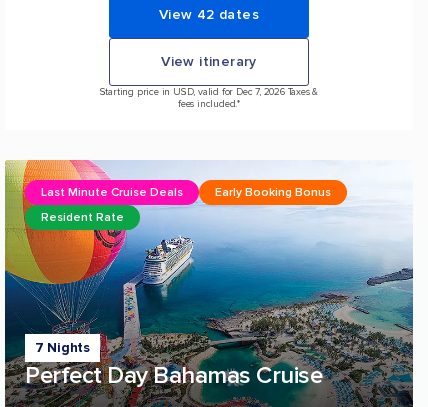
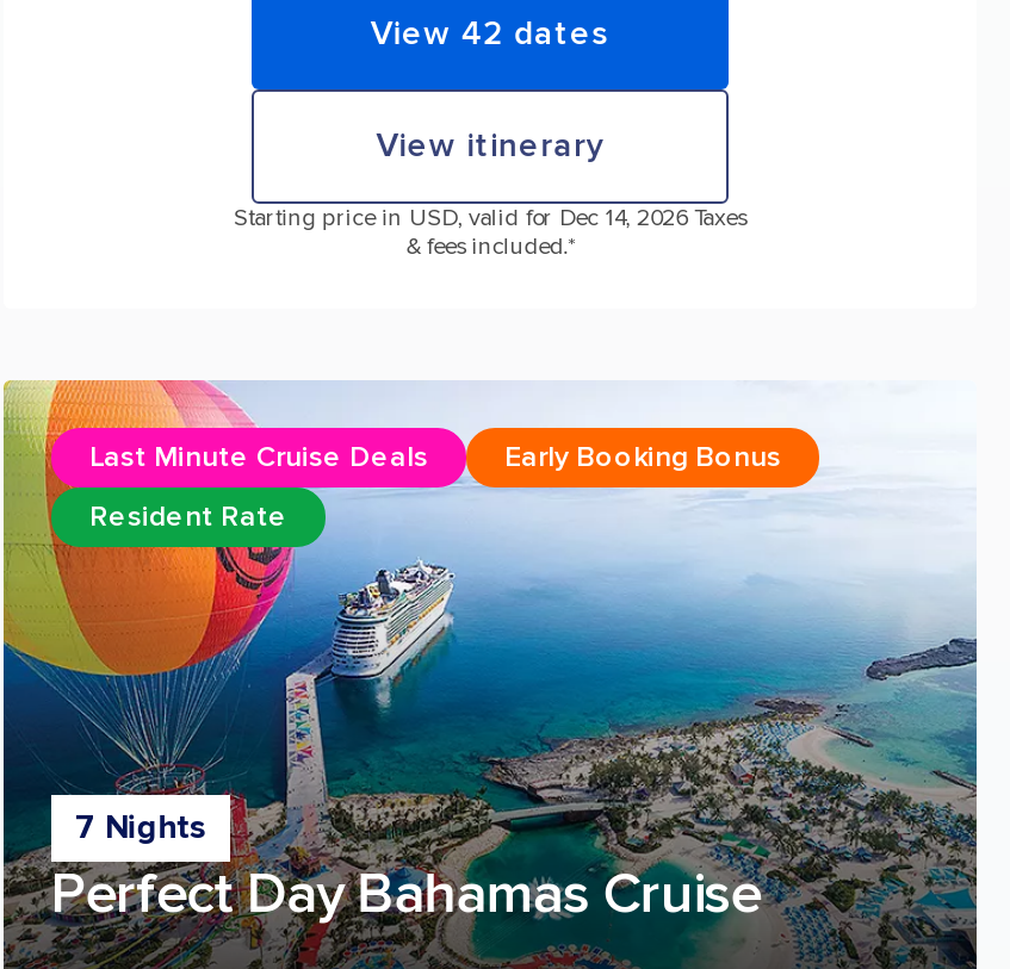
- Starting price in USD, valid for Dec 7, 2026 Taxes &
- fees included.*
+ Starting price in USD, valid for Dec 14, 2026 Taxes
+ & fees included.*
